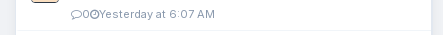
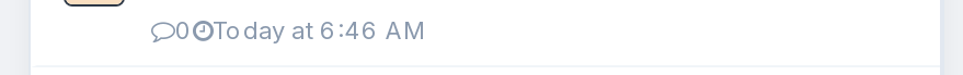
- Yesterday at 6:07 AM
+ Today at 6:46 AM
